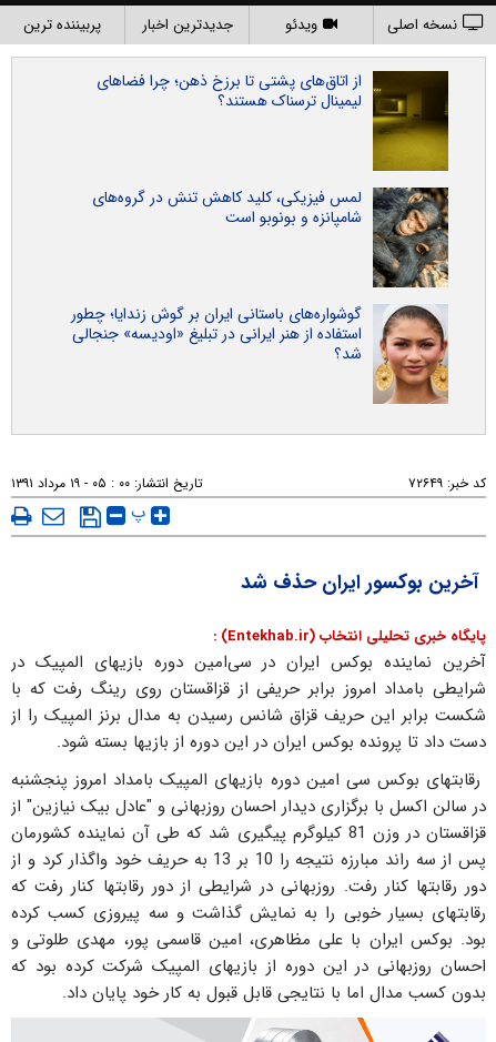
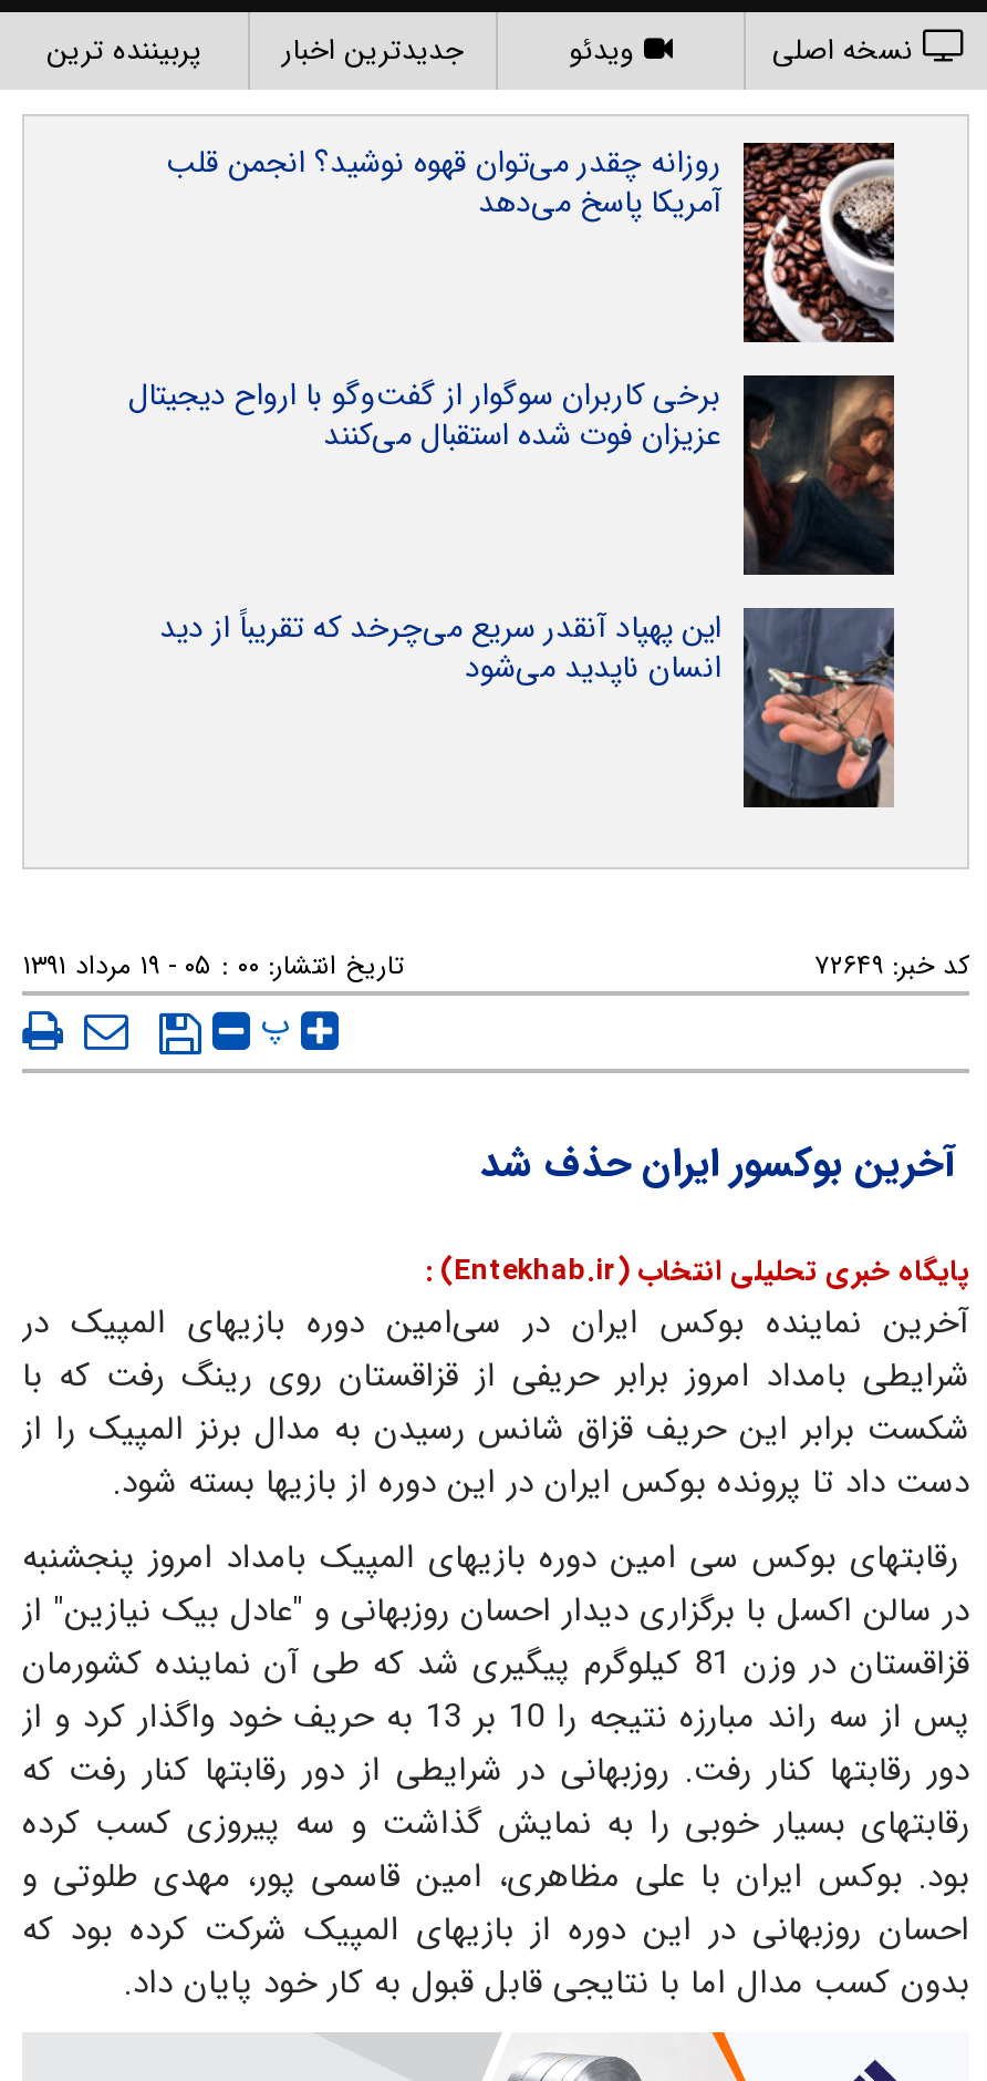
- [image]
- از اتاق‌های پشتی تا برزخ ذهن؛ چرا فضاهای
- لیمینال ترسناک هستند؟
+ [image]
+ روزانه چقدر می‌توان قهوه نوشید؟ انجمن قلب
+ آمریکا پاسخ می‌دهد

- [image]
- لمس فیزیکی، کلید کاهش تنش در گروه‌های
- شامپانزه و بونوبو است
+ [image]
+ برخی کاربران سوگوار از گفت‌وگو با ارواح دیجیتال
+ عزیزان فوت شده استقبال می‌کنند

- [image]
- گوشواره‌های باستانی ایران بر گوش زندایا؛ چطور
- استفاده از هنر ایرانی در تبلیغ «اودیسه» جنجالی
- شد؟
+ [image]
+ این پهپاد آنقدر سریع می‌چرخد که تقریباً از دید
+ انسان ناپدید می‌شود
